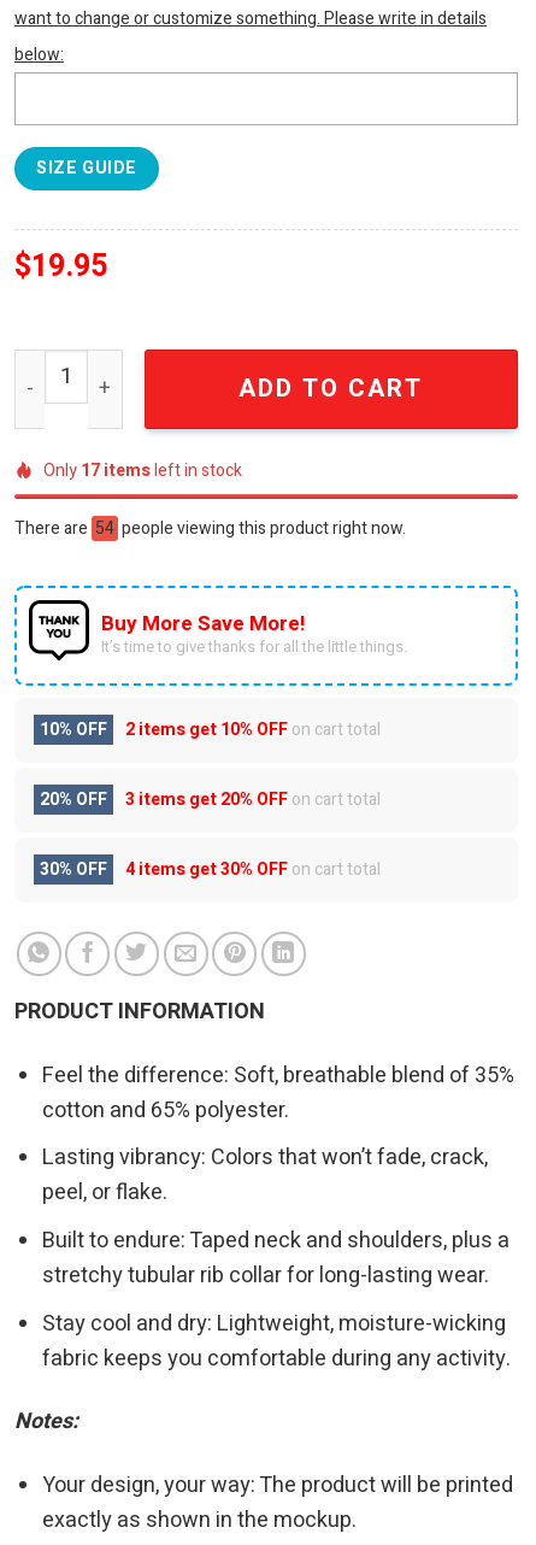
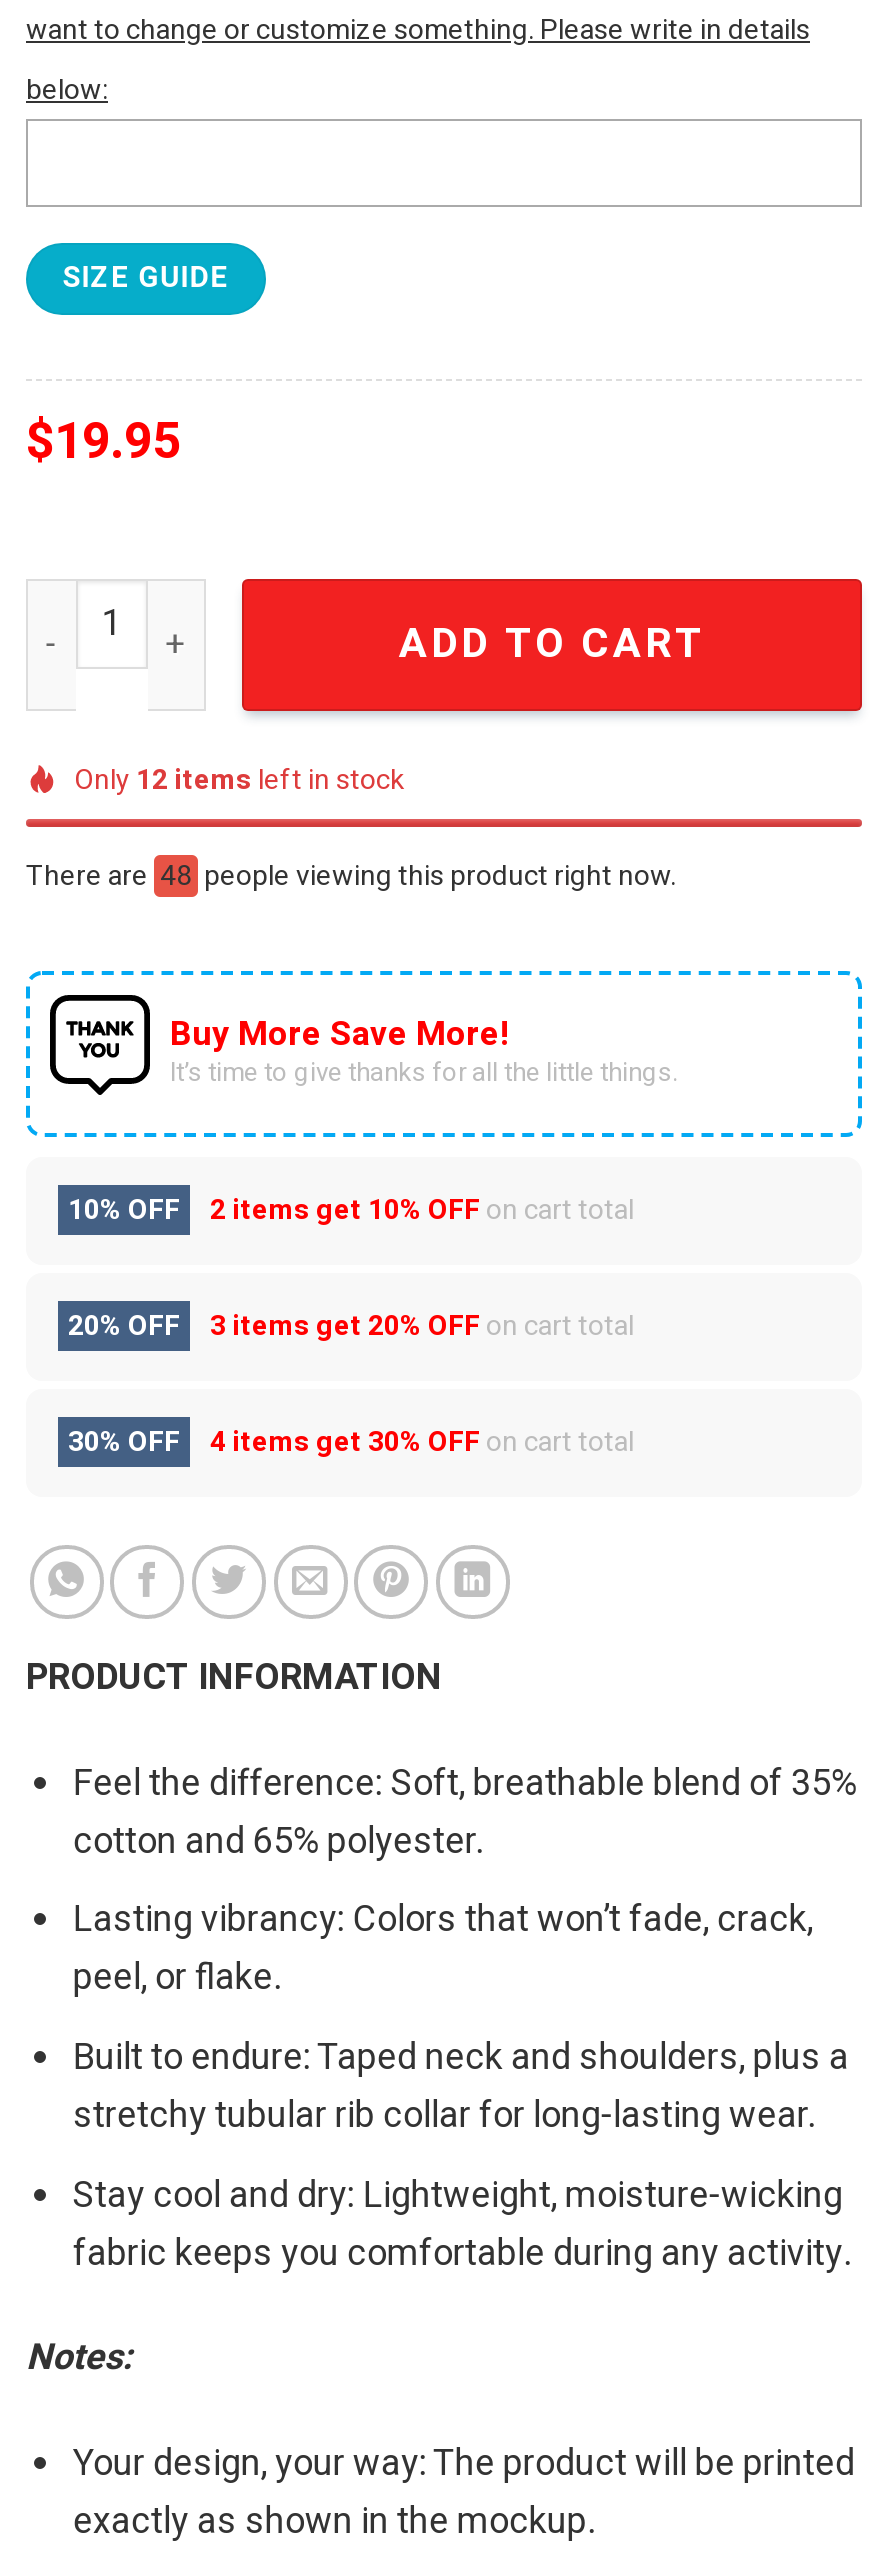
- Only 17 items left in stock
+ Only 12 items left in stock

- There are 54 people viewing this product right now.
+ There are 48 people viewing this product right now.
